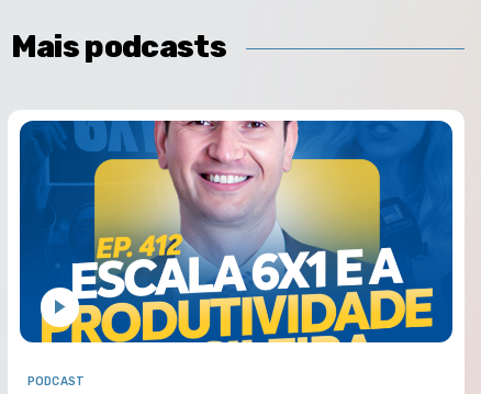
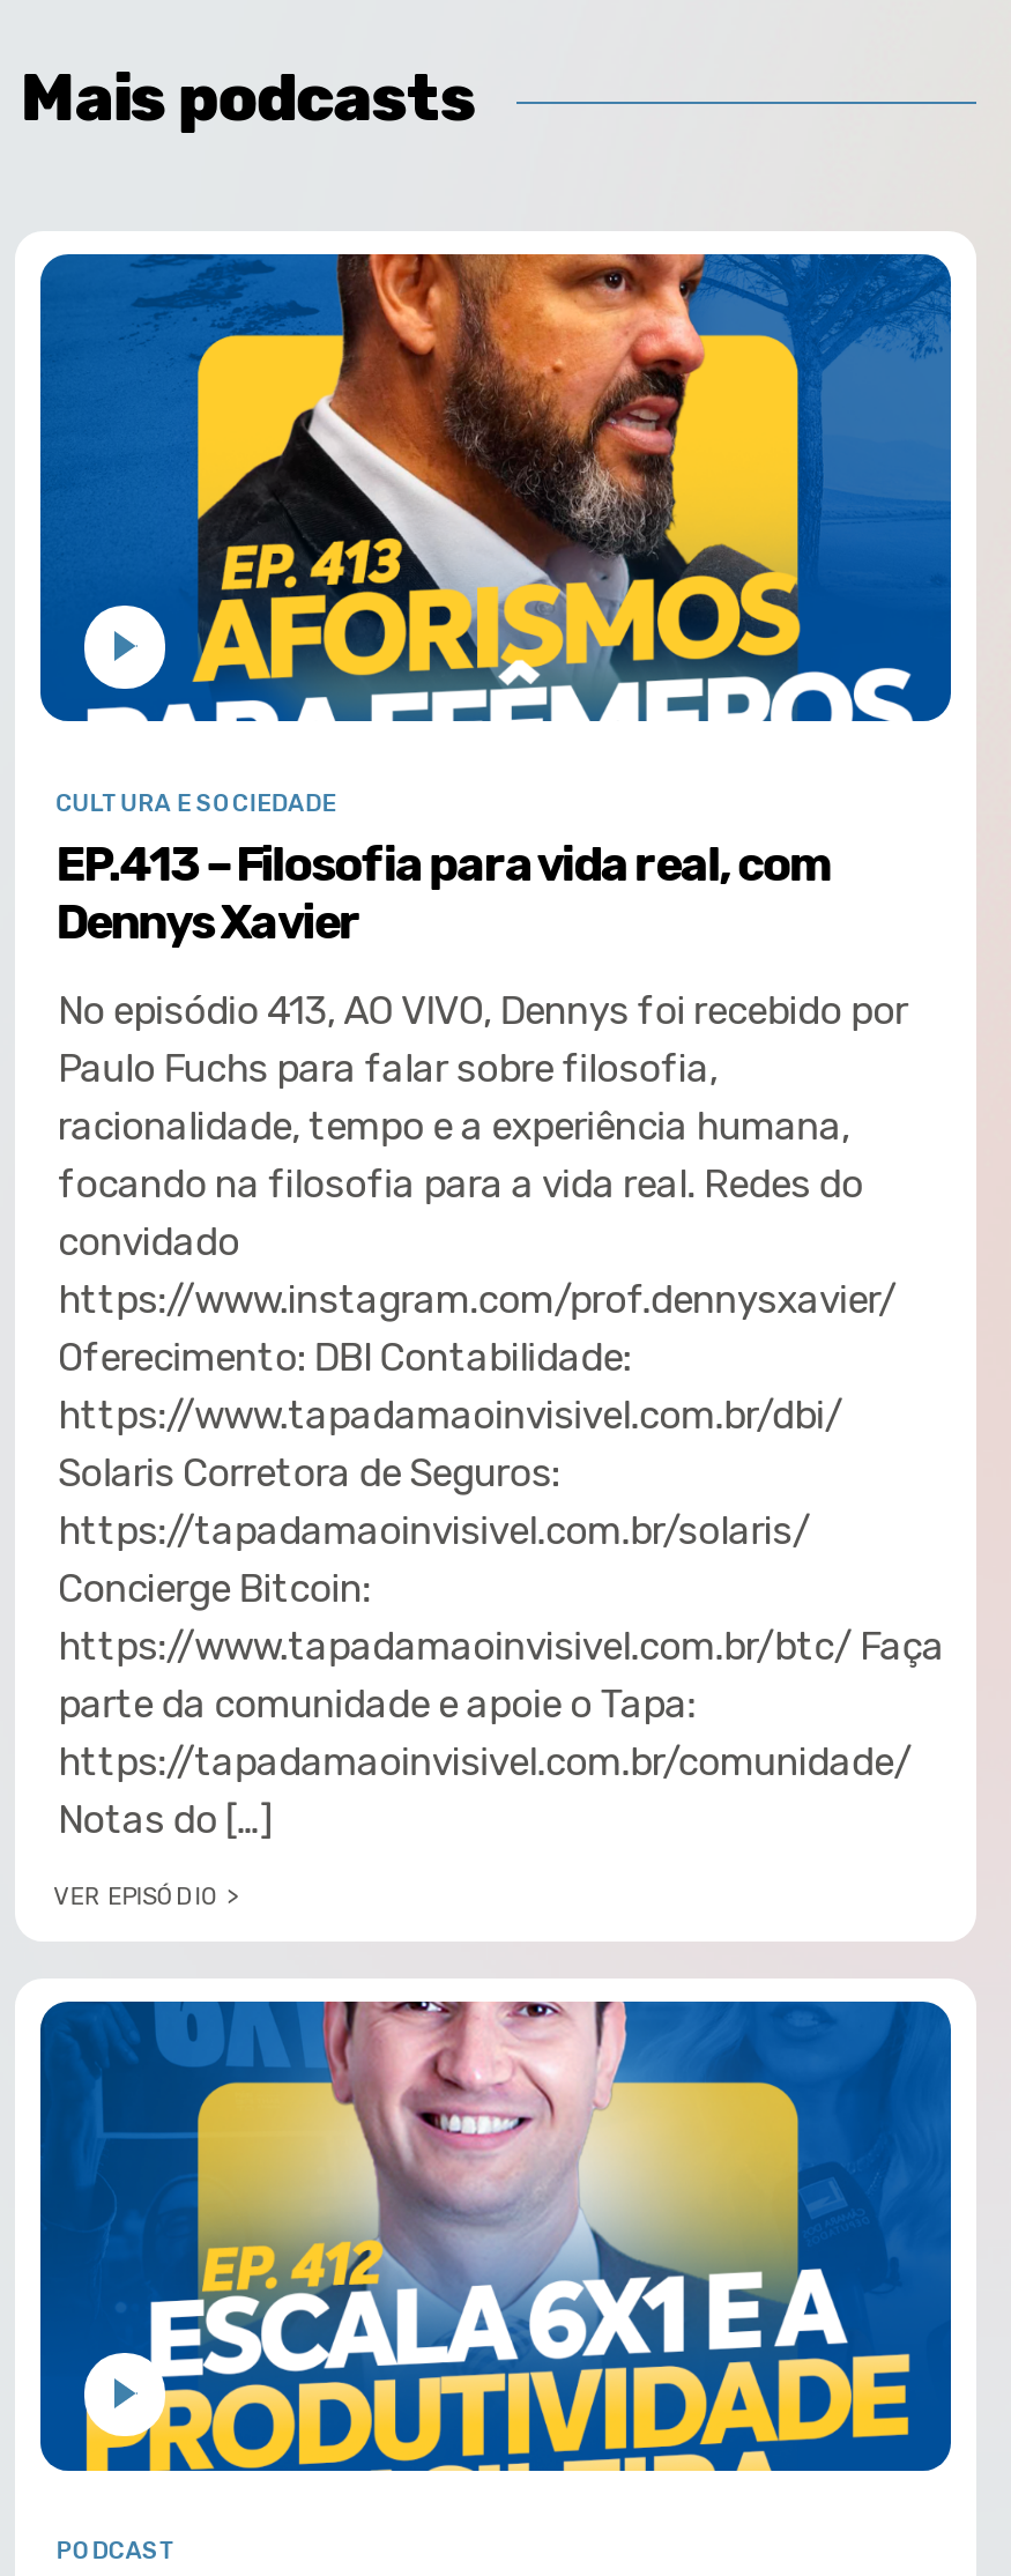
+ [image]
+ CULTURA E SOCIEDADE
+ EP.413 – Filosofia para vida real, com
+ Dennys Xavier
+ No episódio 413, AO VIVO, Dennys foi recebido por
+ Paulo Fuchs para falar sobre filosofia,
+ racionalidade, tempo e a experiência humana,
+ focando na filosofia para a vida real. Redes do
+ convidado
+ https://www.instagram.com/prof.dennysxavier/
+ Oferecimento: DBI Contabilidade:
+ https://www.tapadamaoinvisivel.com.br/dbi/
+ Solaris Corretora de Seguros:
+ https://tapadamaoinvisivel.com.br/solaris/
+ Concierge Bitcoin:
+ https://www.tapadamaoinvisivel.com.br/btc/ Faça
+ parte da comunidade e apoie o Tapa:
+ https://tapadamaoinvisivel.com.br/comunidade/
+ Notas do […]
+ VER EPISÓDIO >
